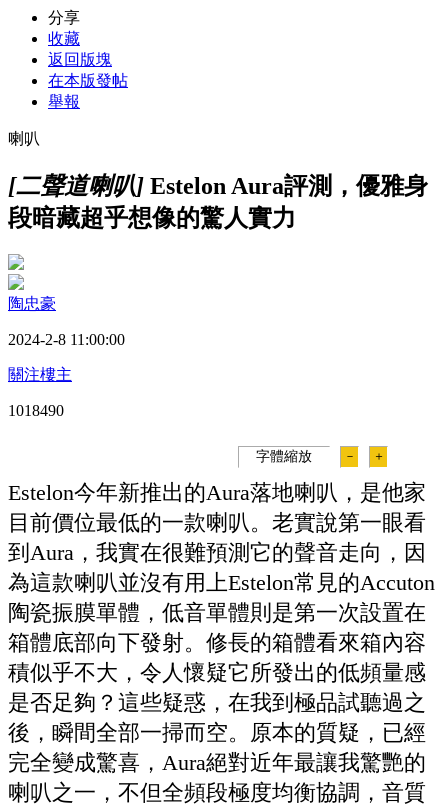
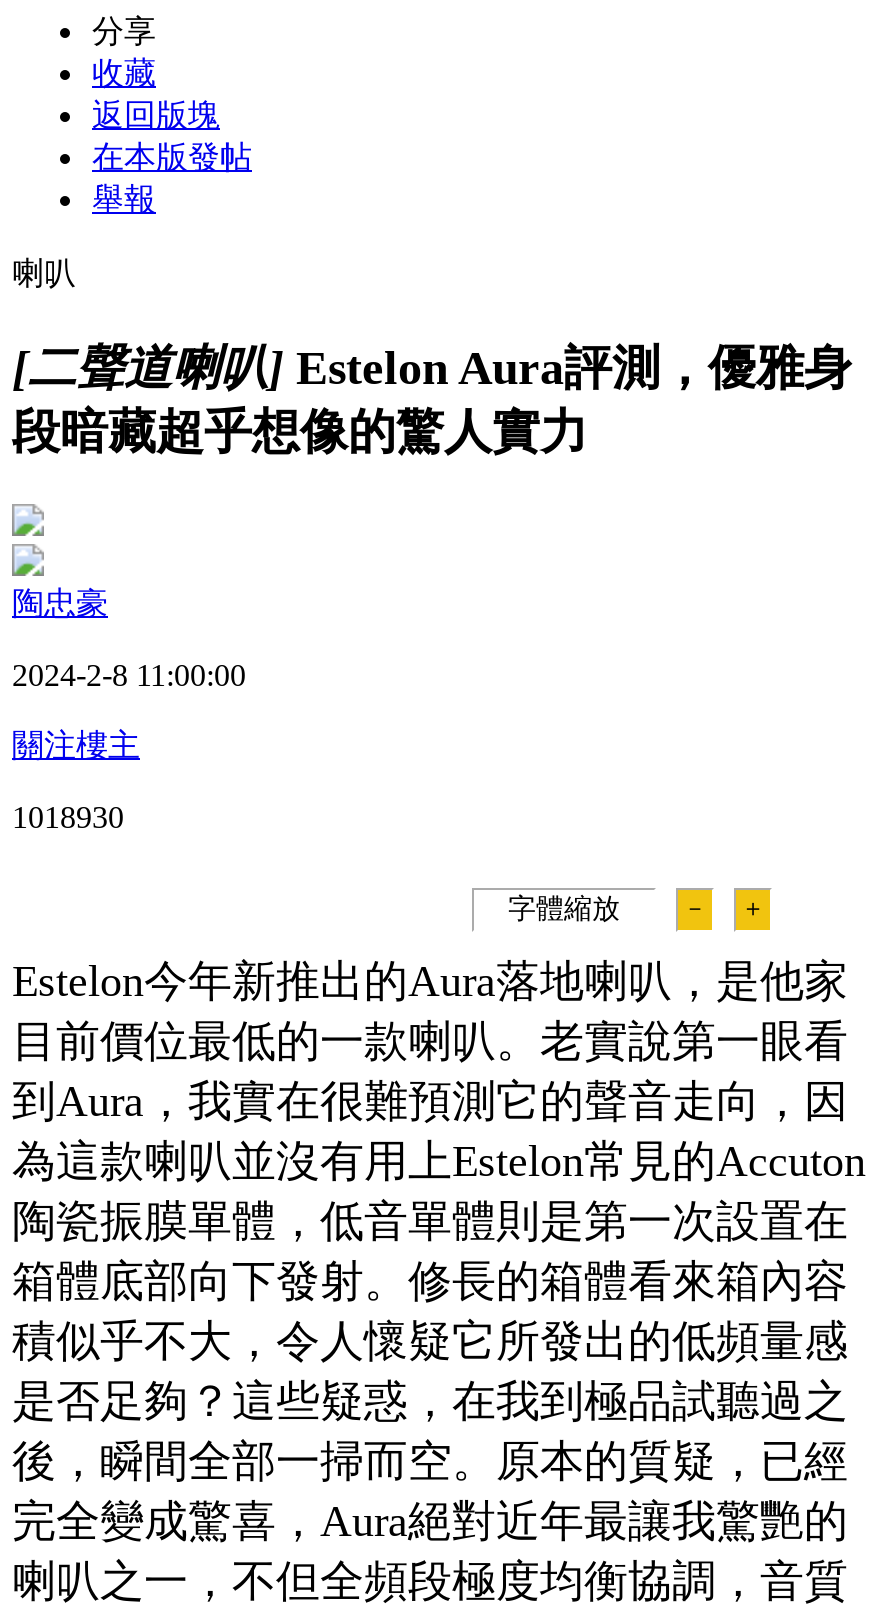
- 1018490
+ 1018930
